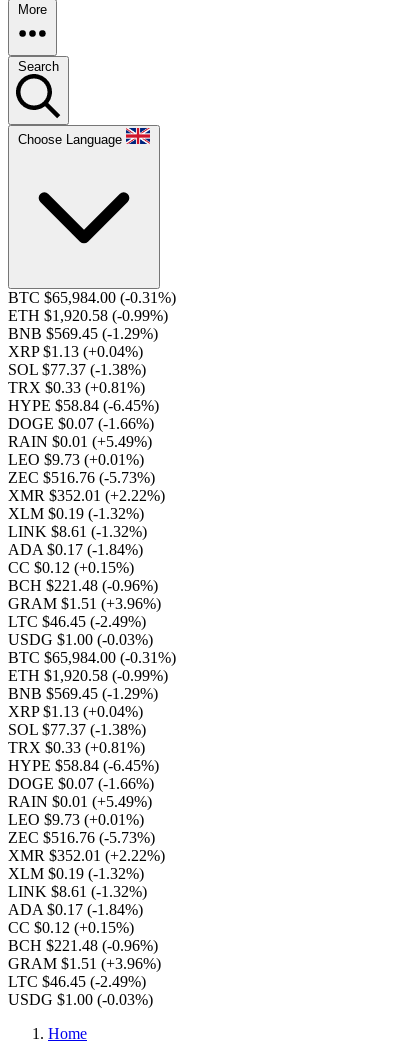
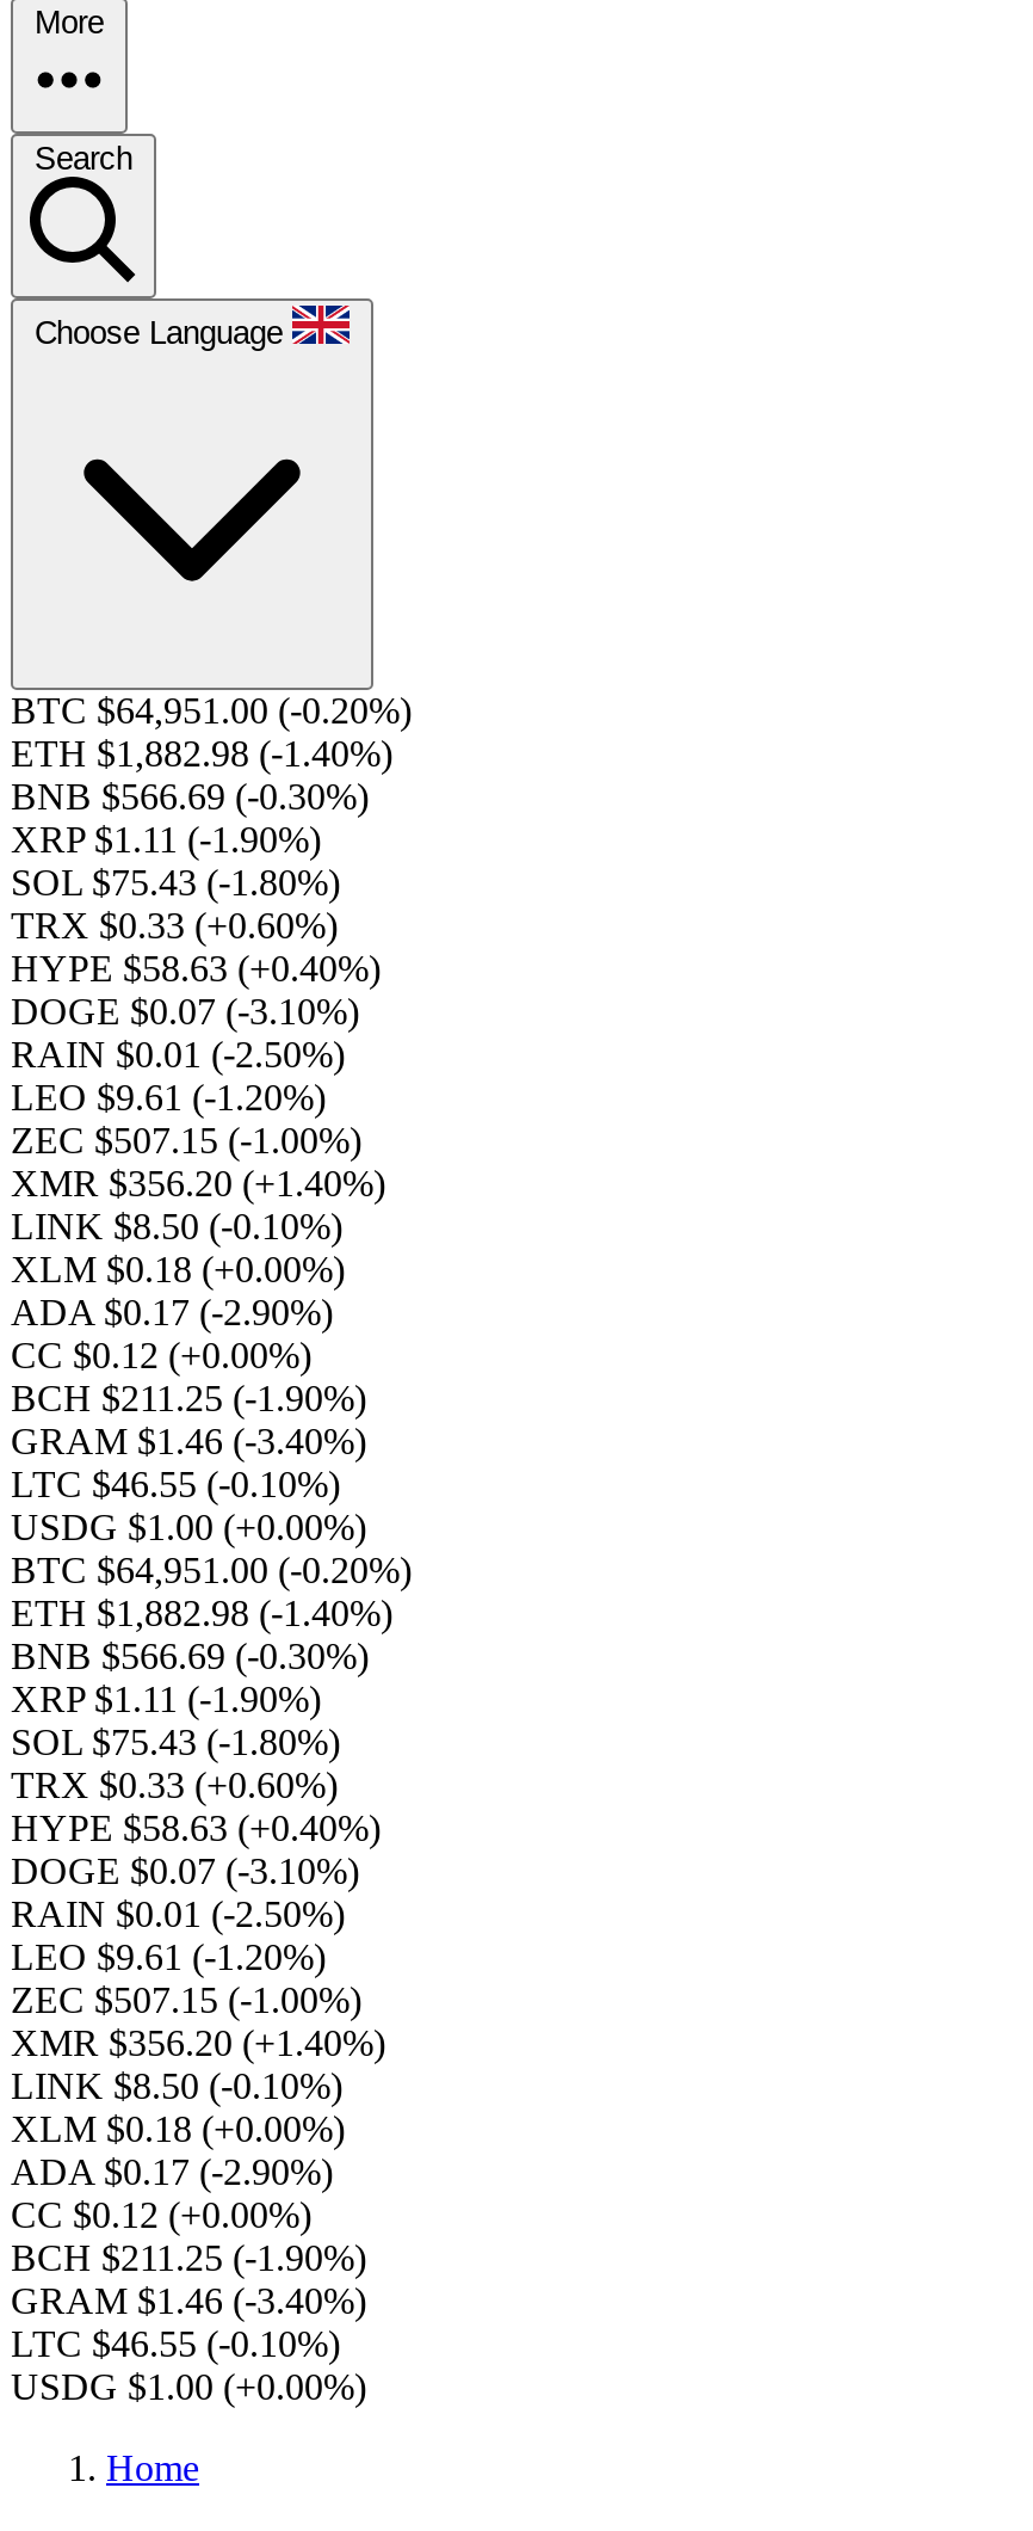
- BTC $65,984.00(-0.31%)
- ETH $1,920.58 (-0.99%)
- BNB $569.45 (-1.29%)
- XRP $1.13 (+0.04%)
- SOL $77.37 (-1.38%)
- TRX $0.33 (+0.81%)
- HYPE $58.84 (-6.45%)
- DOGE $0.07 (-1.66%)
- RAIN $0.01 (+5.49%)
- LEO $9.73 (+0.01%)
- ZEC $516.76 (-5.73%)
- XMR $352.01(+2.22%)
- XLM $0.19 (-1.32%)
- LINK $8.61 (-1.32%)
- ADA $0.17 (-1.84%)
- CC $0.12 (+0.15%)
- BCH $221.48 (-0.96%)
- GRAM $1.51 (+3.96%)
- LTC $46.45 (-2.49%)
- USDG $1.00(-0.03%)
- BTC $65,984.00 (-0.31%)
- ETH $1,920.58 (-0.99%)
- BNB $569.45 (-1.29%)
- XRP $1.13 (+0.04%)
- SOL $77.37 (-1.38%)
- TRX $0.33 (+0.81%)
- HYPE $58.84 (-6.45%)
- DOGE $0.07 (-1.66%)
- RAIN $0.01 (+5.49%)
- LEO $9.73 (+0.01%)
- ZEC $516.76 (-5.73%)
- XMR $352.01(+2.22%)
- XLM $0.19 (-1.32%)
- LINK $8.61 (-1.32%)
- ADA $0.17 (-1.84%)
- CC $0.12 (+0.15%)
- BCH $221.48 (-0.96%)
- GRAM $1.51 (+3.96%)
- LTC $46.45 (-2.49%)
- USDG $1.00(-0.03%)
+ BTC $64,951.00(-0.20%)
+ ETH $1,882.98 (-1.40%)
+ BNB $566.69 (-0.30%)
+ XRP $1.11 (-1.90%)
+ SOL $75.43 (-1.80%)
+ TRX $0.33 (+0.60%)
+ HYPE $58.63 (+0.40%)
+ DOGE $0.07 (-3.10%)
+ RAIN $0.01 (-2.50%)
+ LEO $9.61 (-1.20%)
+ ZEC $507.15 (-1.00%)
+ XMR $356.20(+1.40%)
+ LINK $8.50 (-0.10%)
+ XLM $0.18 (+0.00%)
+ ADA $0.17 (-2.90%)
+ CC $0.12 (+0.00%)
+ BCH $211.25 (-1.90%)
+ GRAM $1.46 (-3.40%)
+ LTC $46.55 (-0.10%)
+ USDG $1.00(+0.00%)
+ BTC $64,951.00 (-0.20%)
+ ETH $1,882.98 (-1.40%)
+ BNB $566.69 (-0.30%)
+ XRP $1.11 (-1.90%)
+ SOL $75.43 (-1.80%)
+ TRX $0.33 (+0.60%)
+ HYPE $58.63 (+0.40%)
+ DOGE $0.07 (-3.10%)
+ RAIN $0.01 (-2.50%)
+ LEO $9.61 (-1.20%)
+ ZEC $507.15 (-1.00%)
+ XMR $356.20(+1.40%)
+ LINK $8.50 (-0.10%)
+ XLM $0.18 (+0.00%)
+ ADA $0.17 (-2.90%)
+ CC $0.12 (+0.00%)
+ BCH $211.25 (-1.90%)
+ GRAM $1.46 (-3.40%)
+ LTC $46.55 (-0.10%)
+ USDG $1.00(+0.00%)
